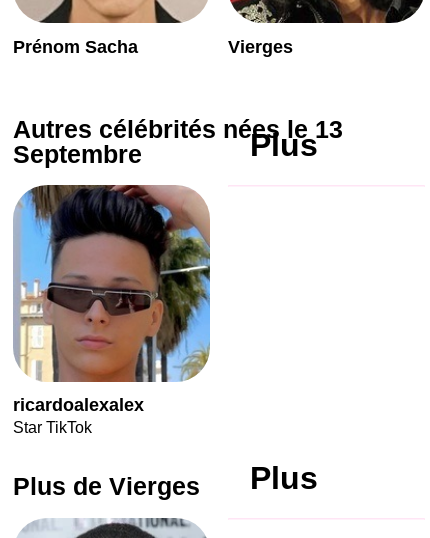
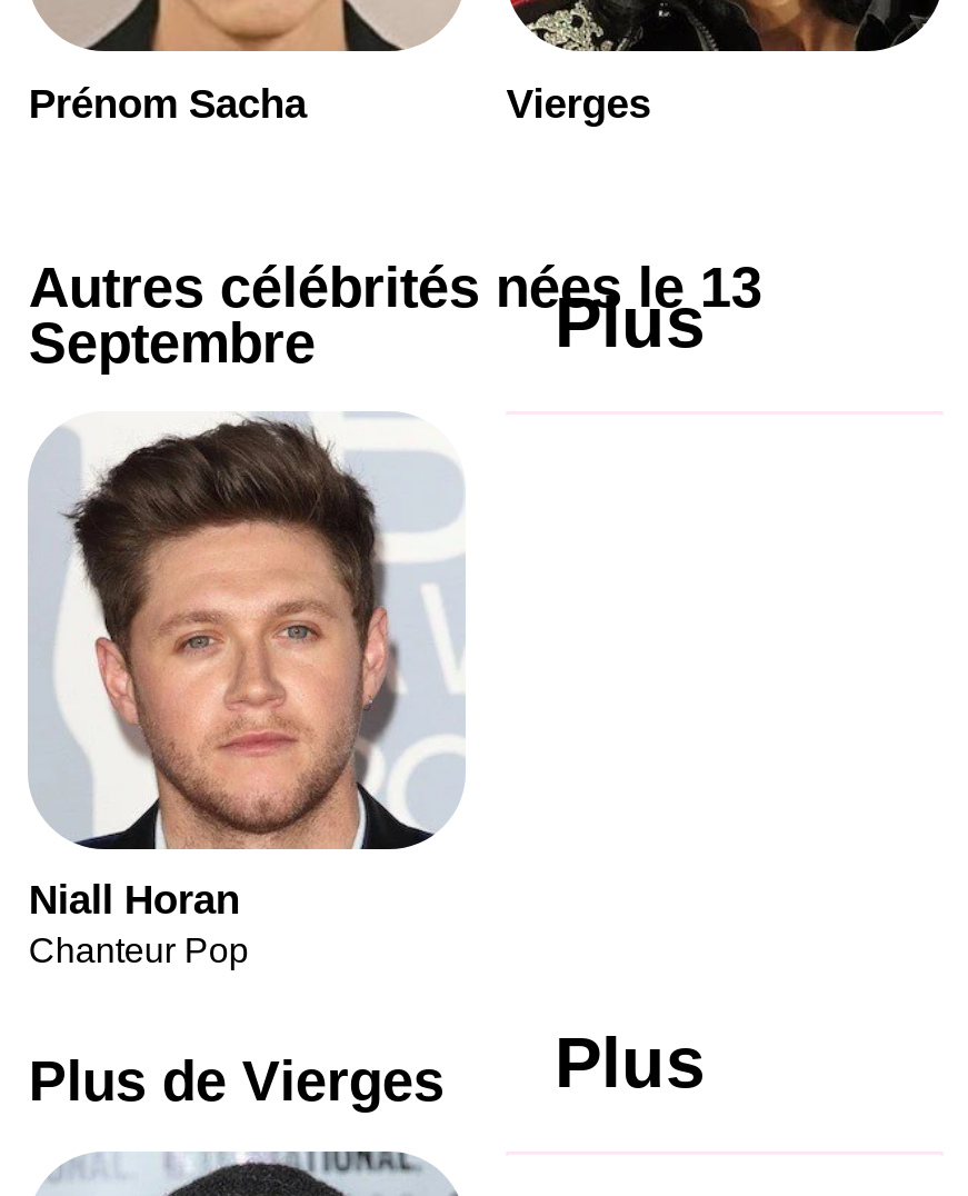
- [image]
- ricardoalexalex
- Star TikTok
+ [image]
+ Niall Horan
+ Chanteur Pop
